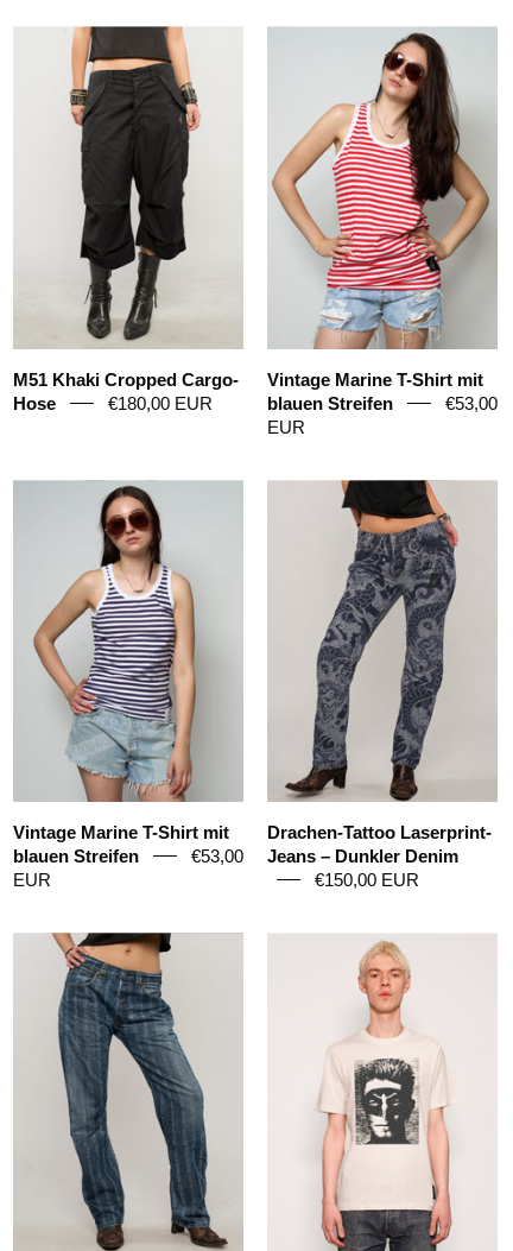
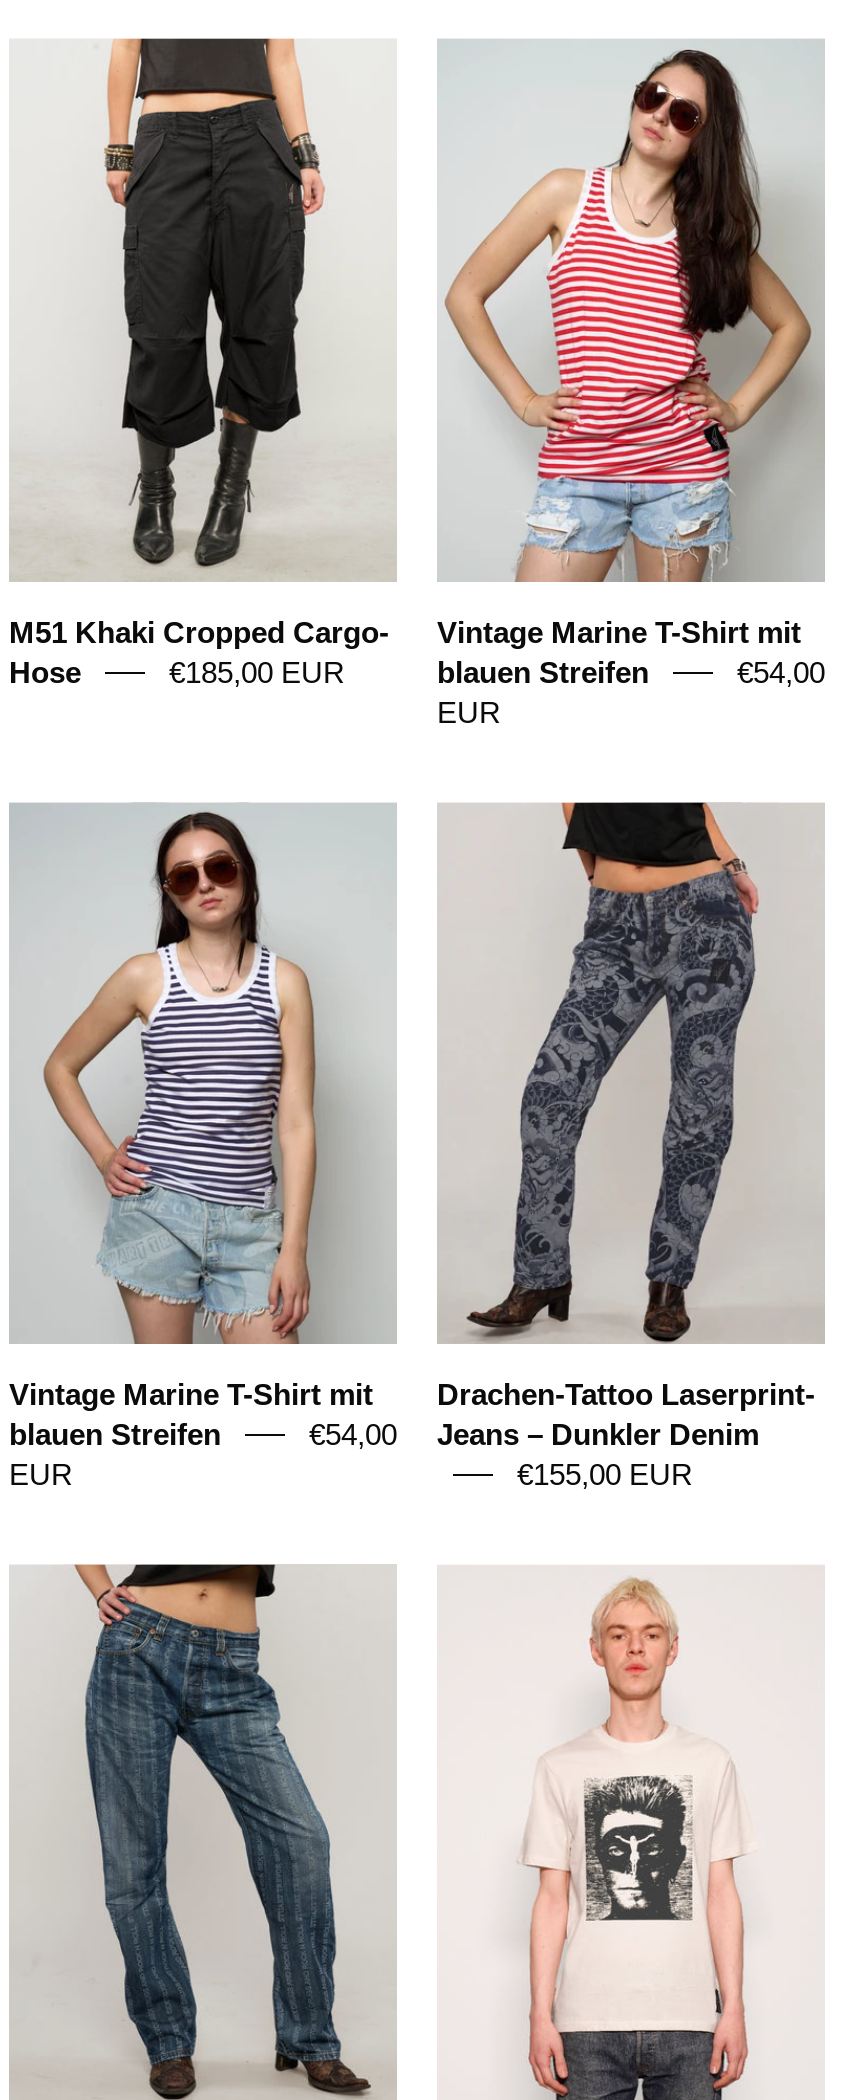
- €180,00 EUR
+ €185,00 EUR

- €53,00
+ €54,00

- €53,00 Jeans – Dunkler Denim
+ €54,00 Jeans – Dunkler Denim

- €150,00 EUR
+ €155,00 EUR
